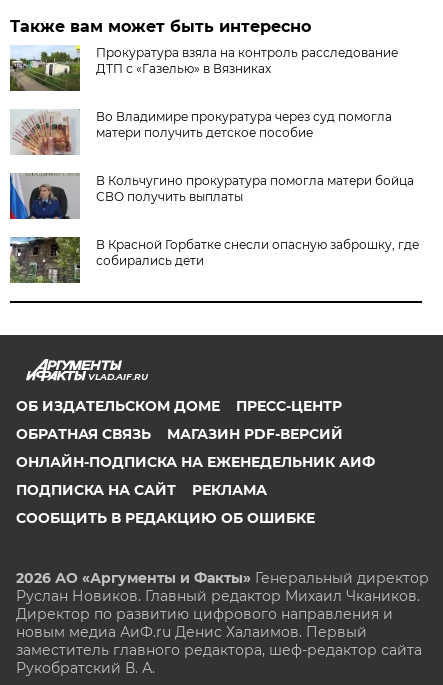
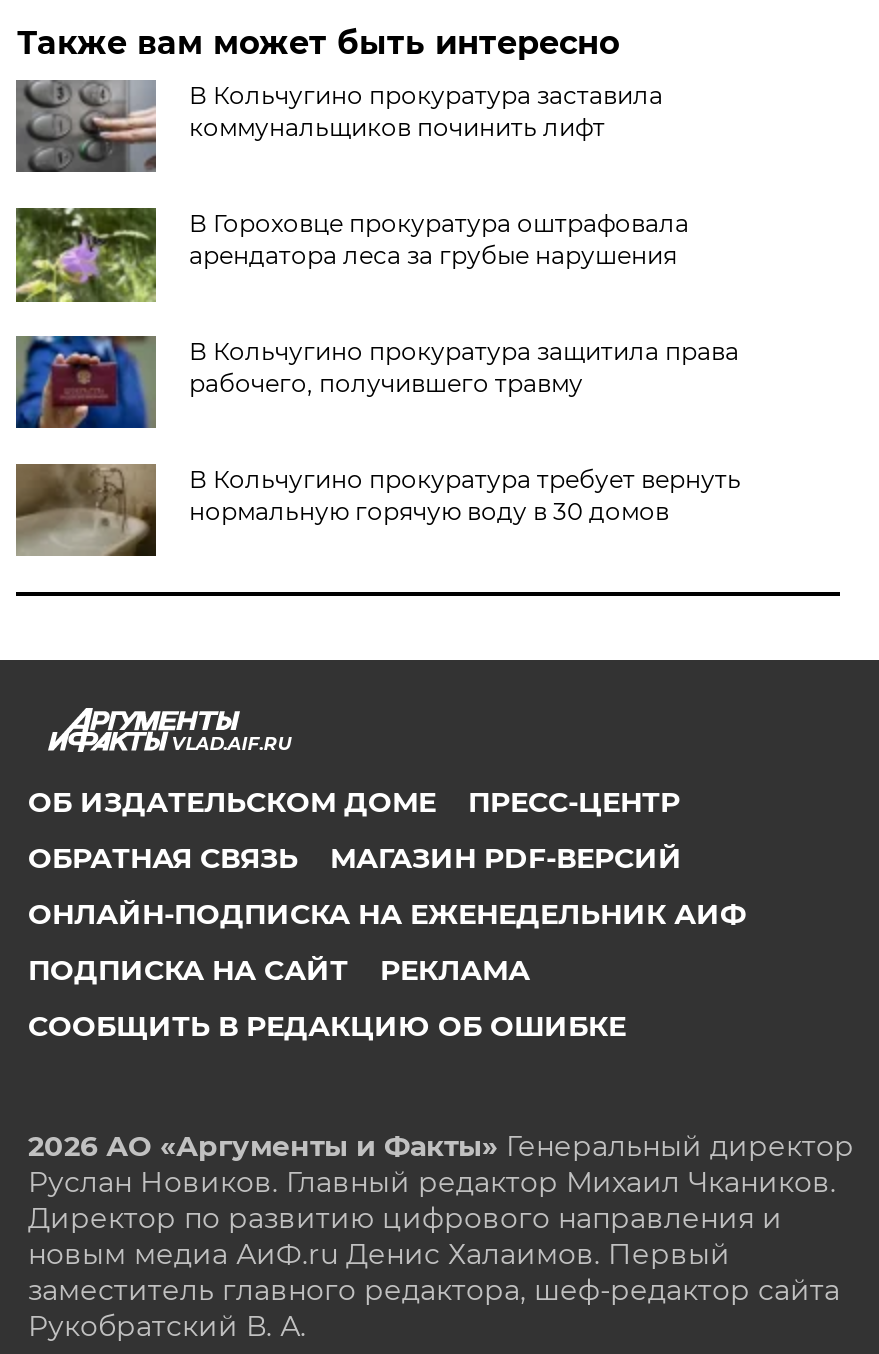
- [image]
- Прокуратура взяла на контроль расследование
- ДТП с «Газелью» в Вязниках
+ [image]
+ В Кольчугино прокуратура заставила
+ коммунальщиков починить лифт

- [image]
- Во Владимире прокуратура через суд помогла
- матери получить детское пособие
+ [image]
+ В Гороховце прокуратура оштрафовала
+ арендатора леса за грубые нарушения

- [image]
- В Кольчугино прокуратура помогла матери бойца
- СВО получить выплаты
+ [image]
+ В Кольчугино прокуратура защитила права
+ рабочего, получившего травму

- [image]
- В Красной Горбатке снесли опасную заброшку, где
- собирались дети
+ [image]
+ В Кольчугино прокуратура требует вернуть
+ нормальную горячую воду в 30 домов
